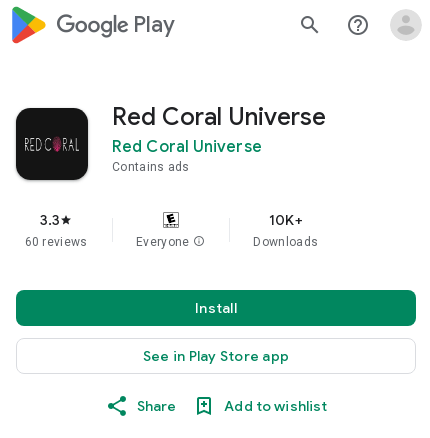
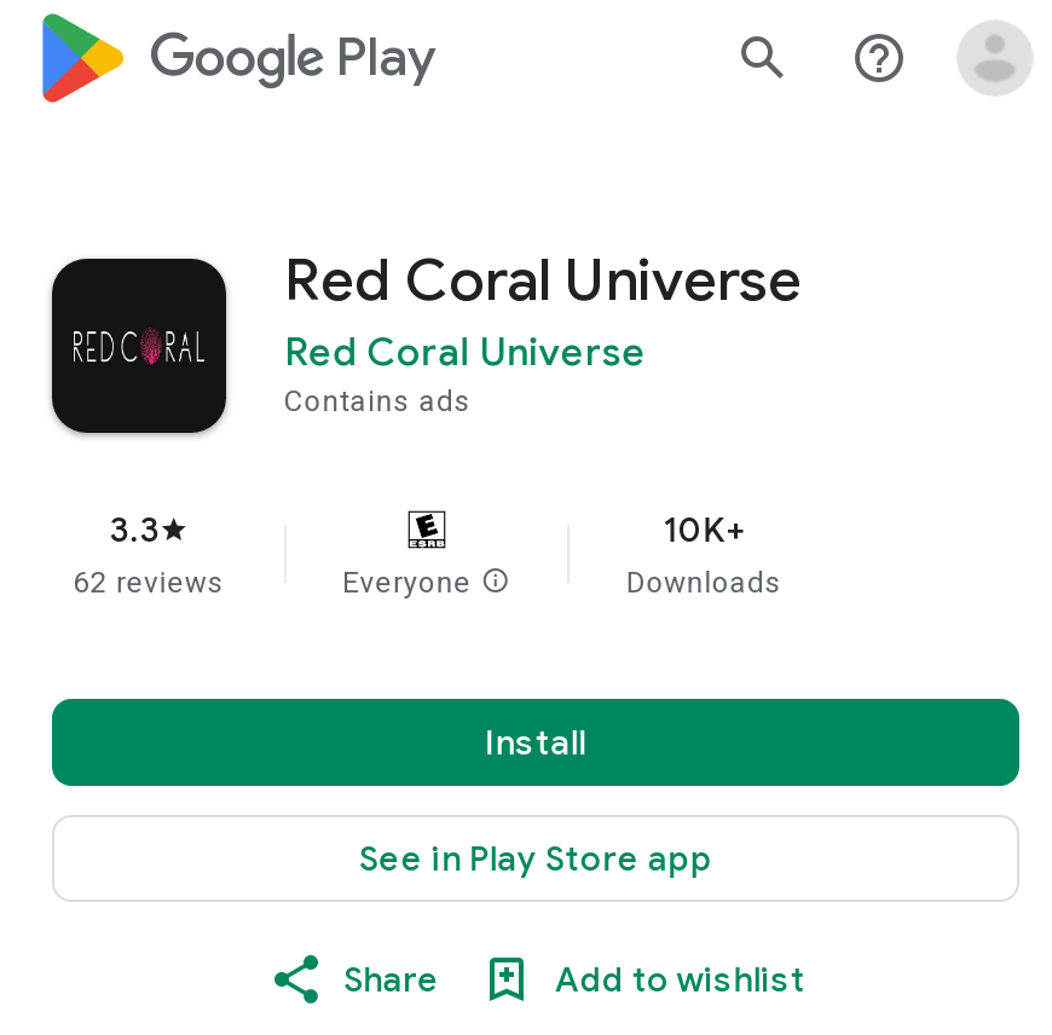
- 60 reviews
+ 62 reviews
